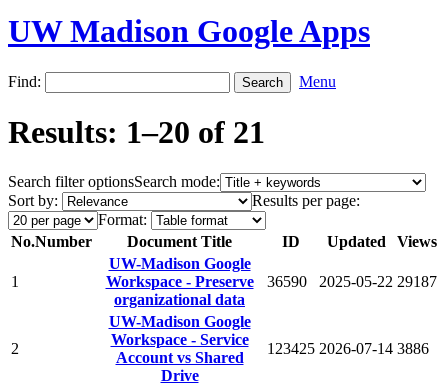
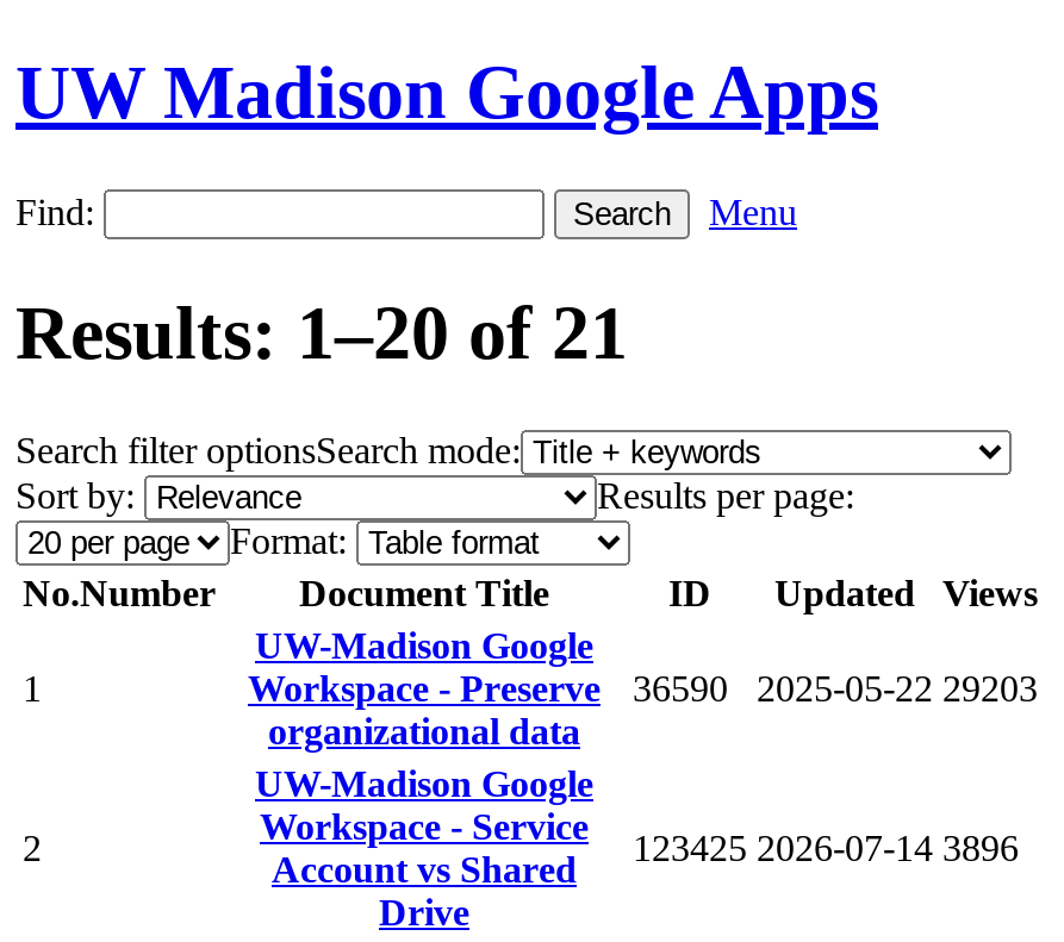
- Workspace - Preserve 36590 2025-05-22 29187
+ Workspace - Preserve 36590 2025-05-22 29203

- 123425 2026-07-14 3886
+ 123425 2026-07-14 3896
